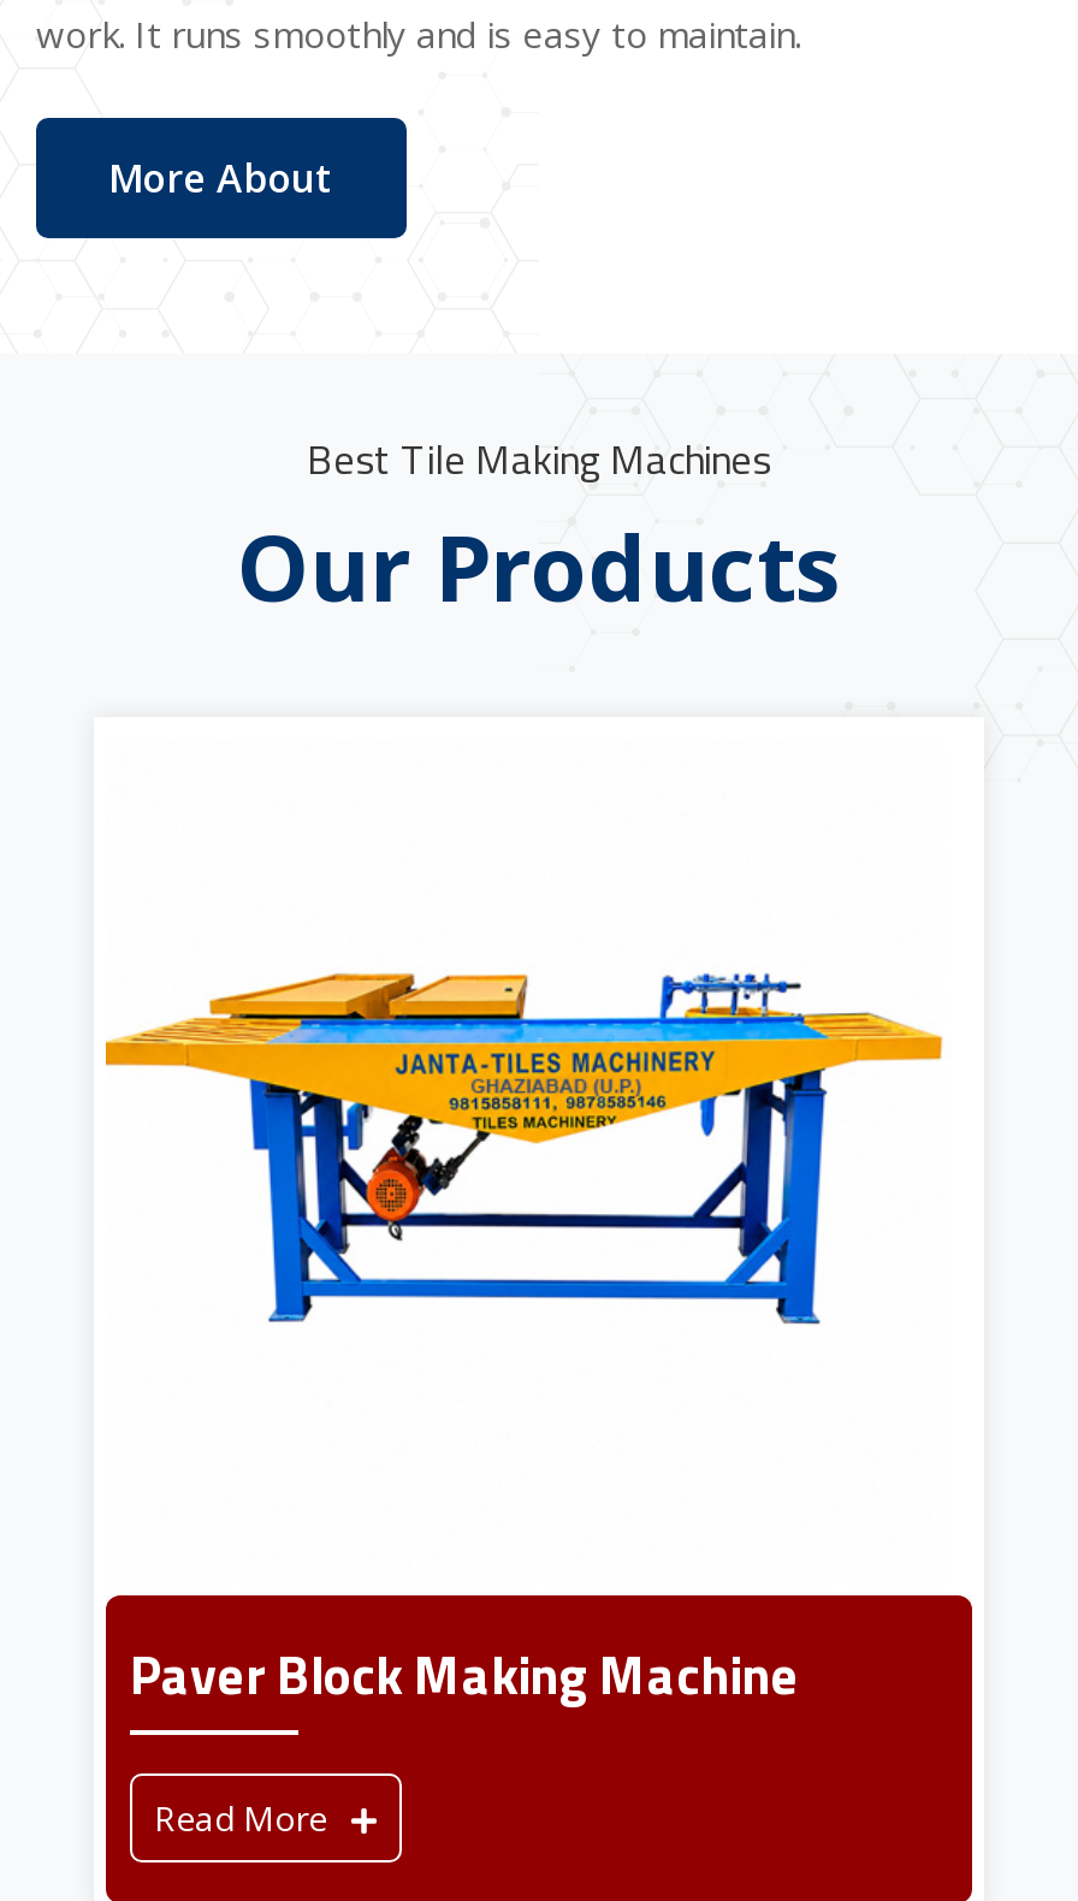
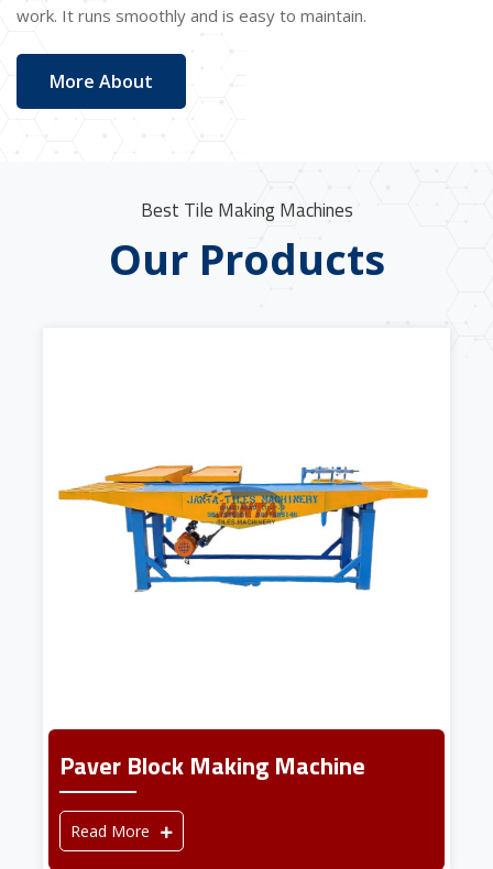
- [image]
+ [image]
